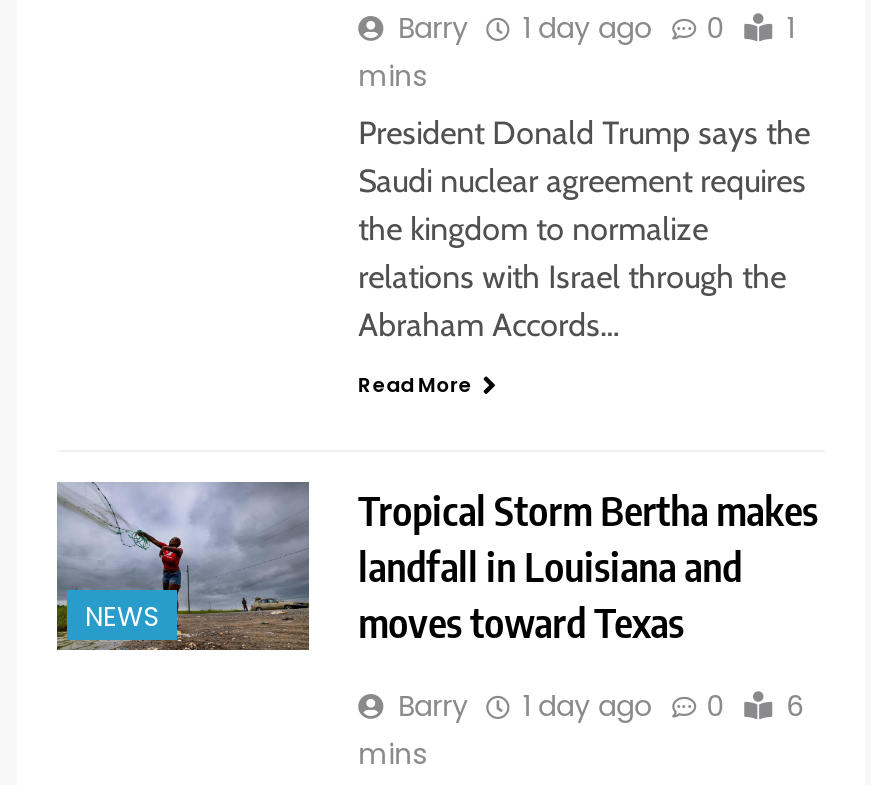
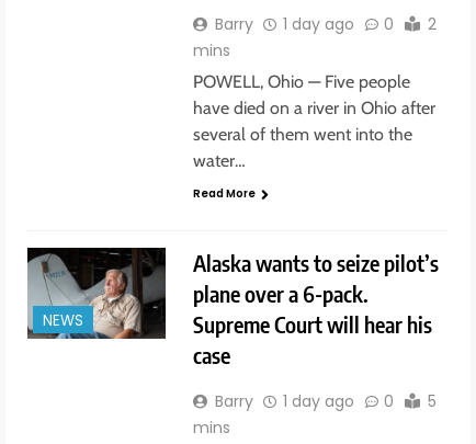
- Barry 1 day ago 0 1
+ Barry 1 day ago 0 2

- President Donald Trump says the
- Saudi nuclear agreement requires
- the kingdom to normalize
- relations with Israel through the
- Abraham Accords…
+ POWELL, Ohio — Five people
+ have died on a river in Ohio after
+ several of them went into the
+ water…

moved up: Read More

- [image]
- Tropical Storm Bertha makes
- landfall in Louisiana and
- moves toward Texas
+ [image]
+ Alaska wants to seize pilot’s
+ plane over a 6-pack.
+ Supreme Court will hear his
+ case

moved up: NEWS

- Barry 1 day ago 0 6
+ Barry 1 day ago 0 5
